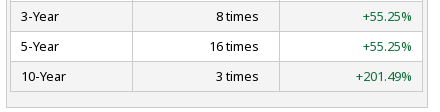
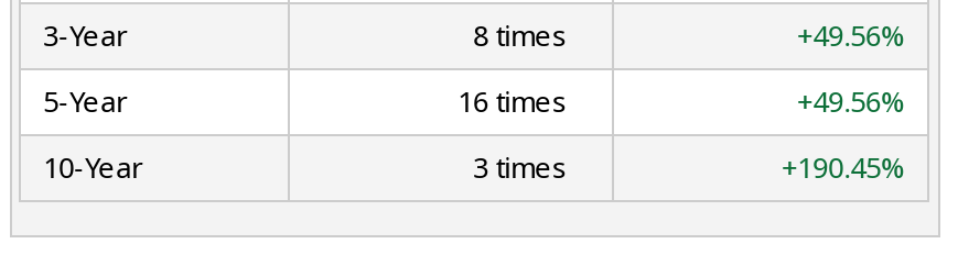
- +55.25%
+ +49.56%

- +55.25%
+ +49.56%

- +201.49%
+ +190.45%
